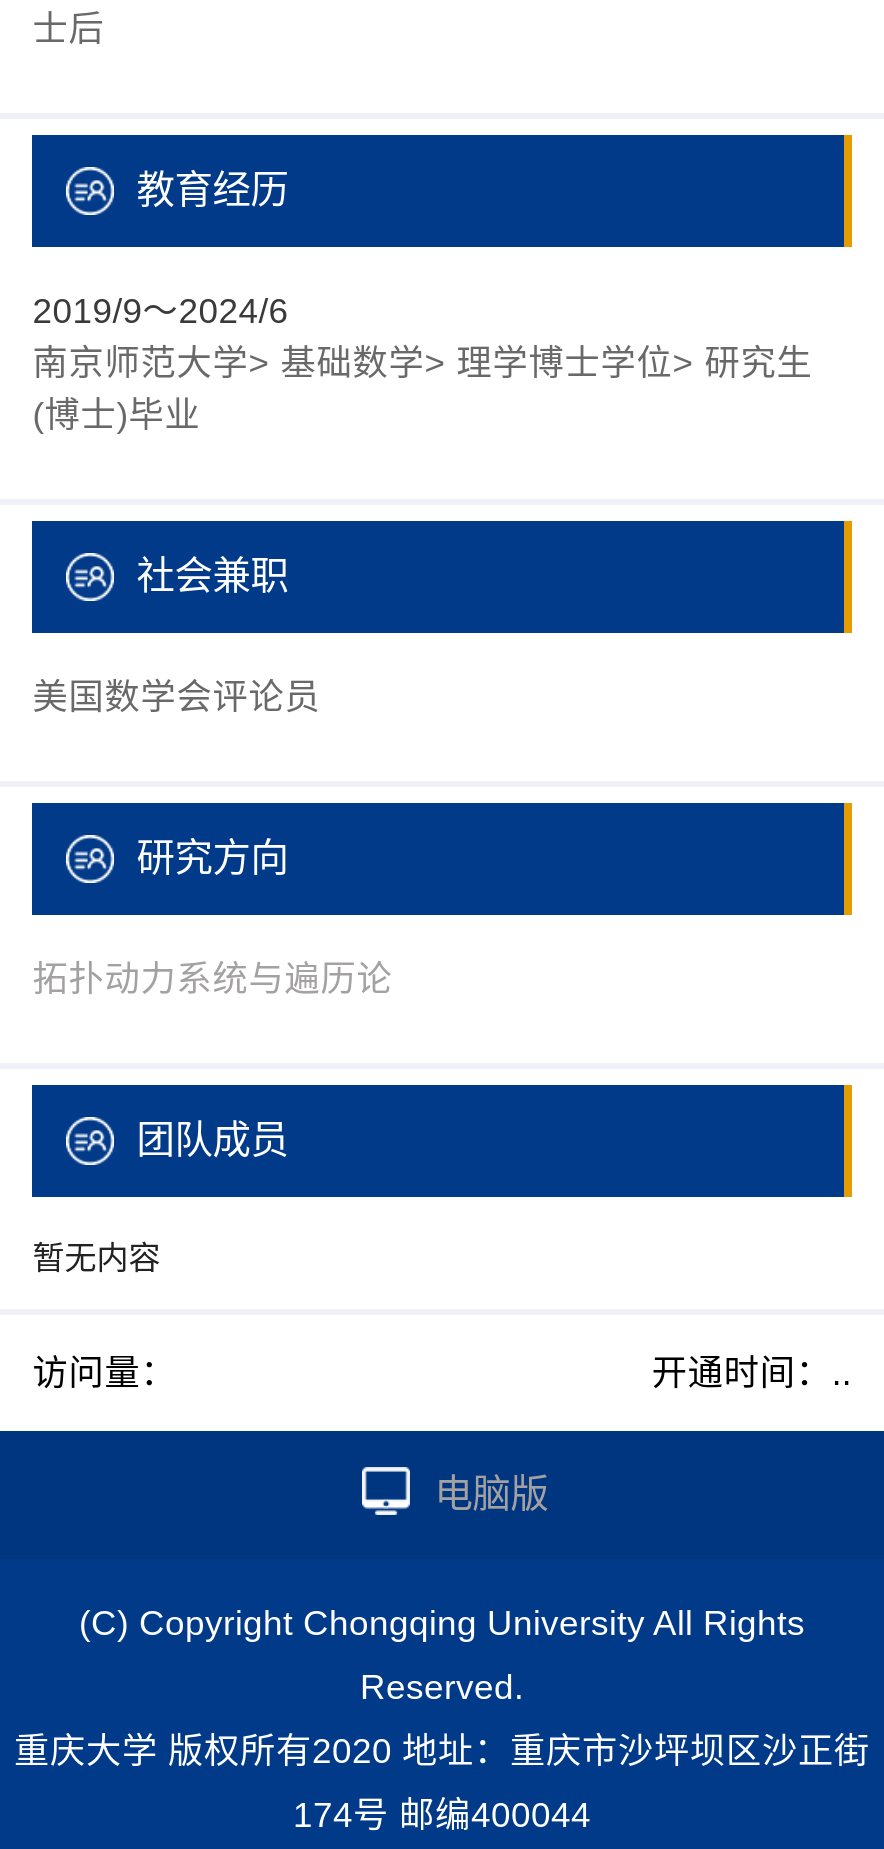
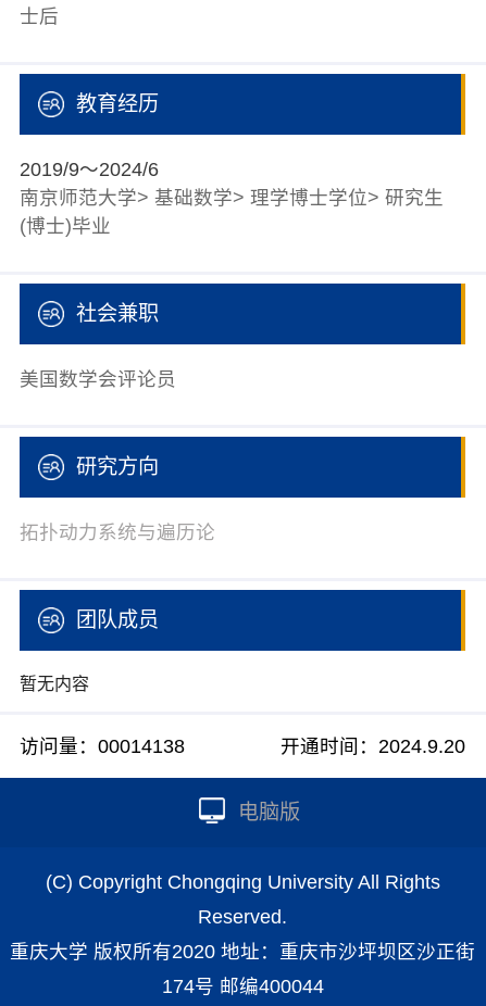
- 访问量：
- 开通时间：..
+ 访问量：00014138
+ 开通时间：2024.9.20
